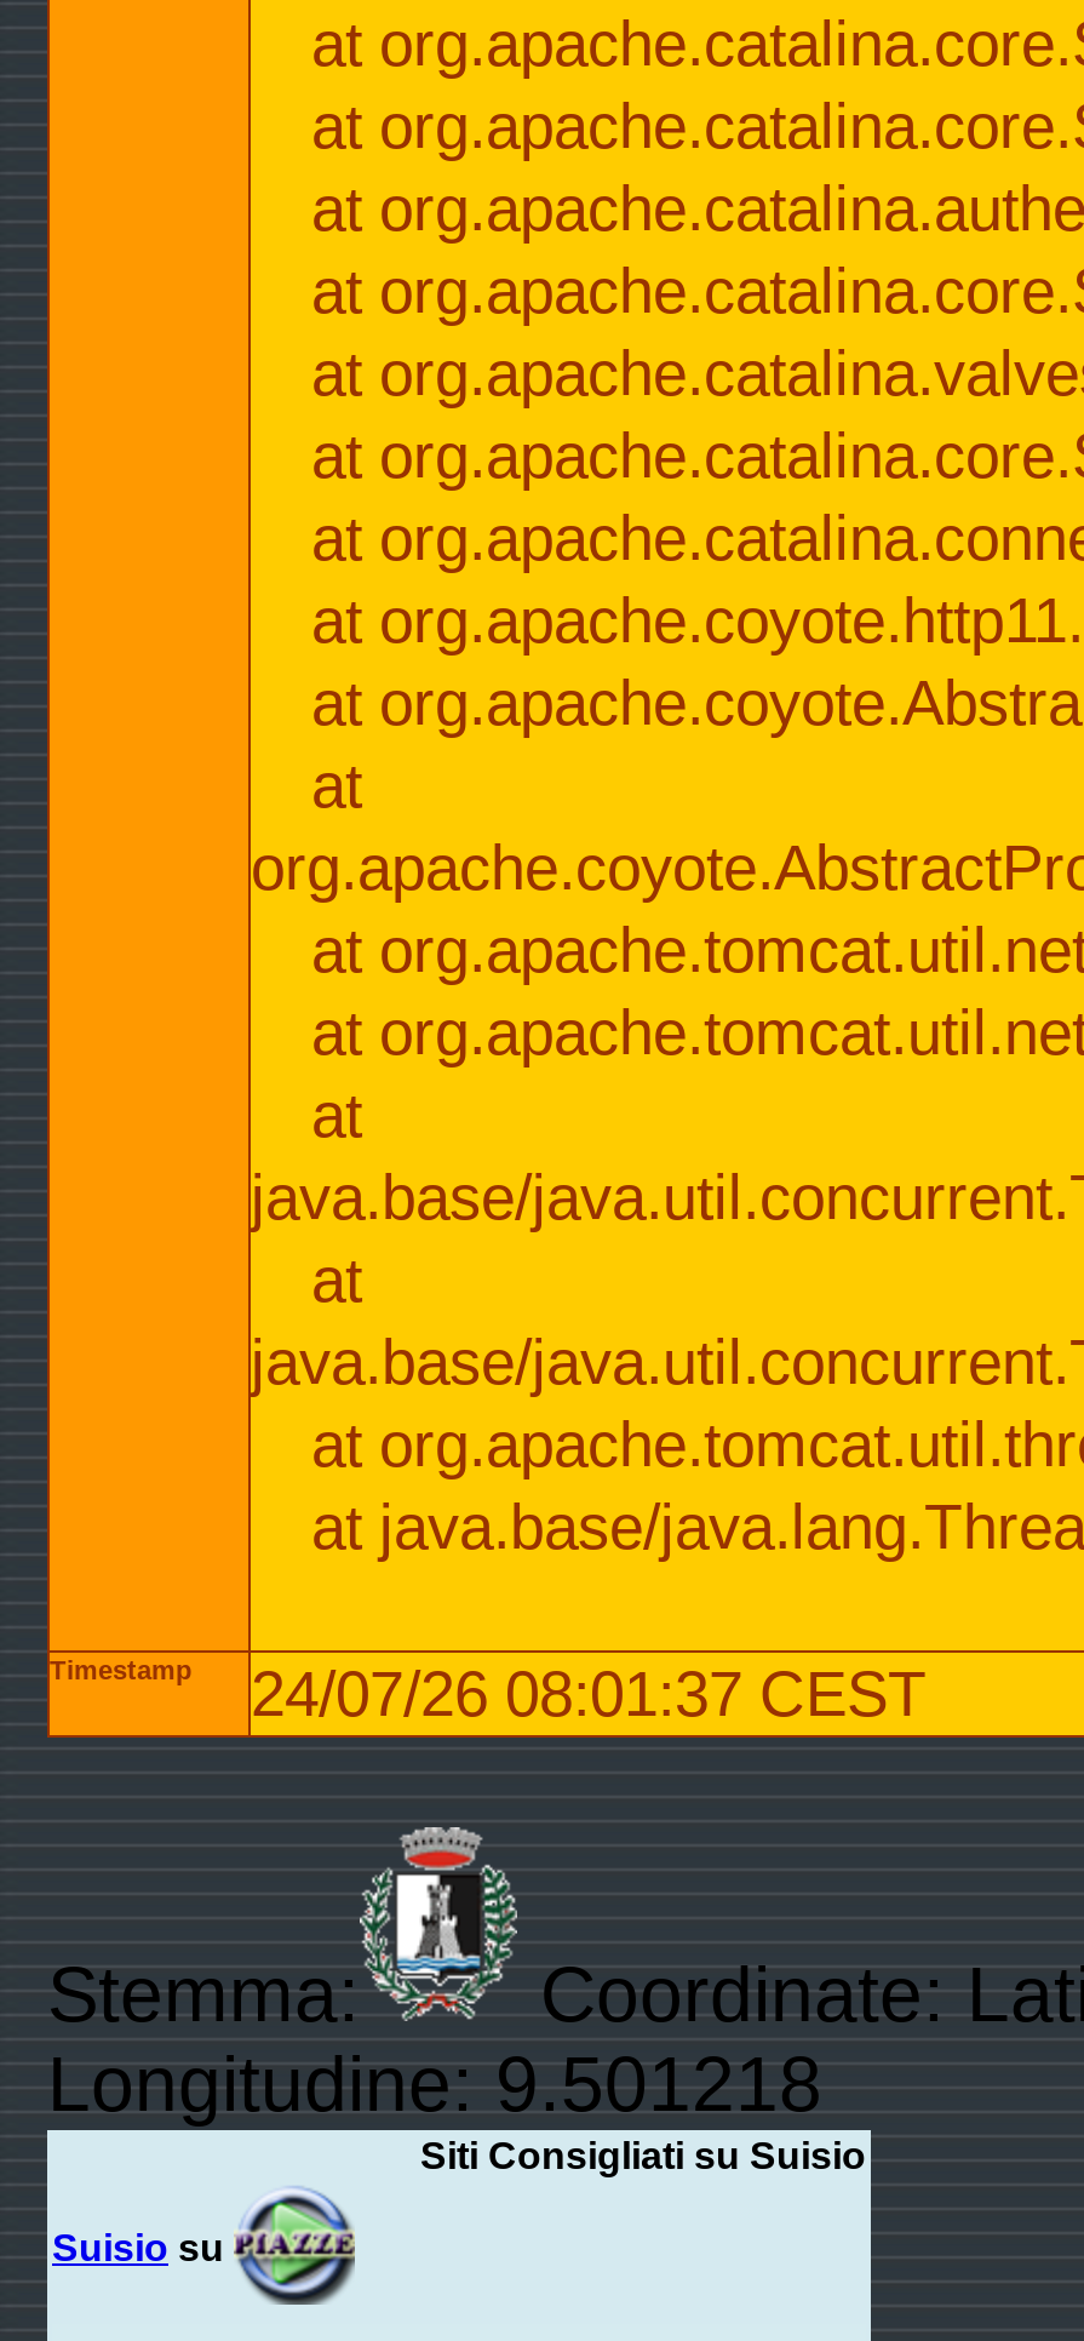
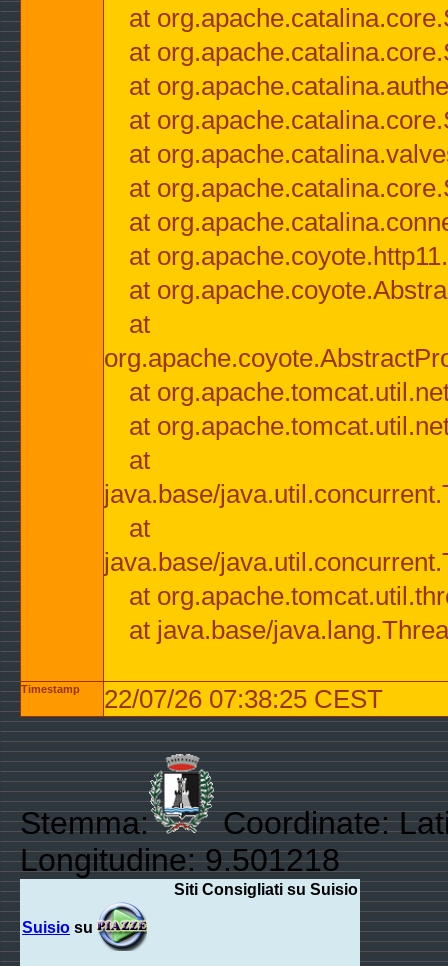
- Timestamp 24/07/26 08:01:37 CEST
+ Timestamp 22/07/26 07:38:25 CEST
